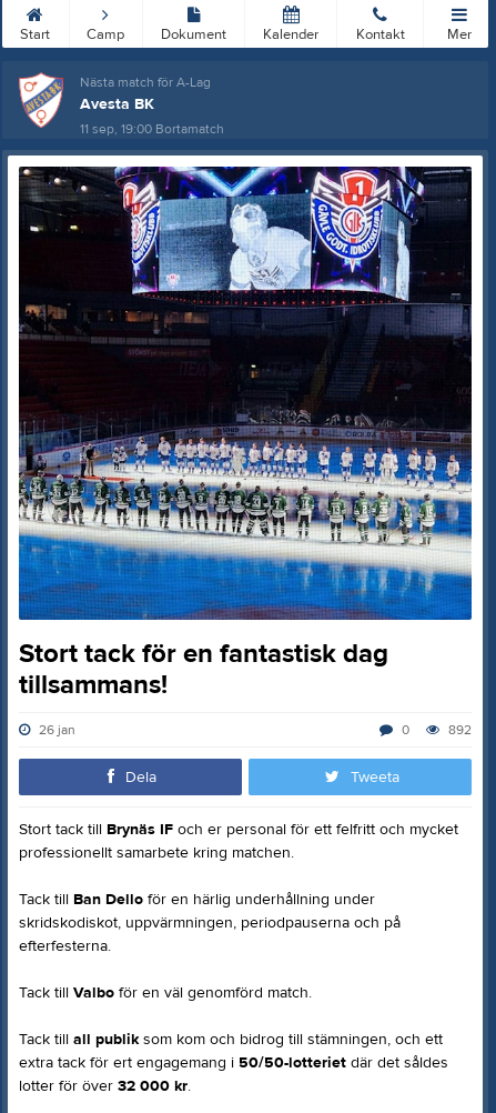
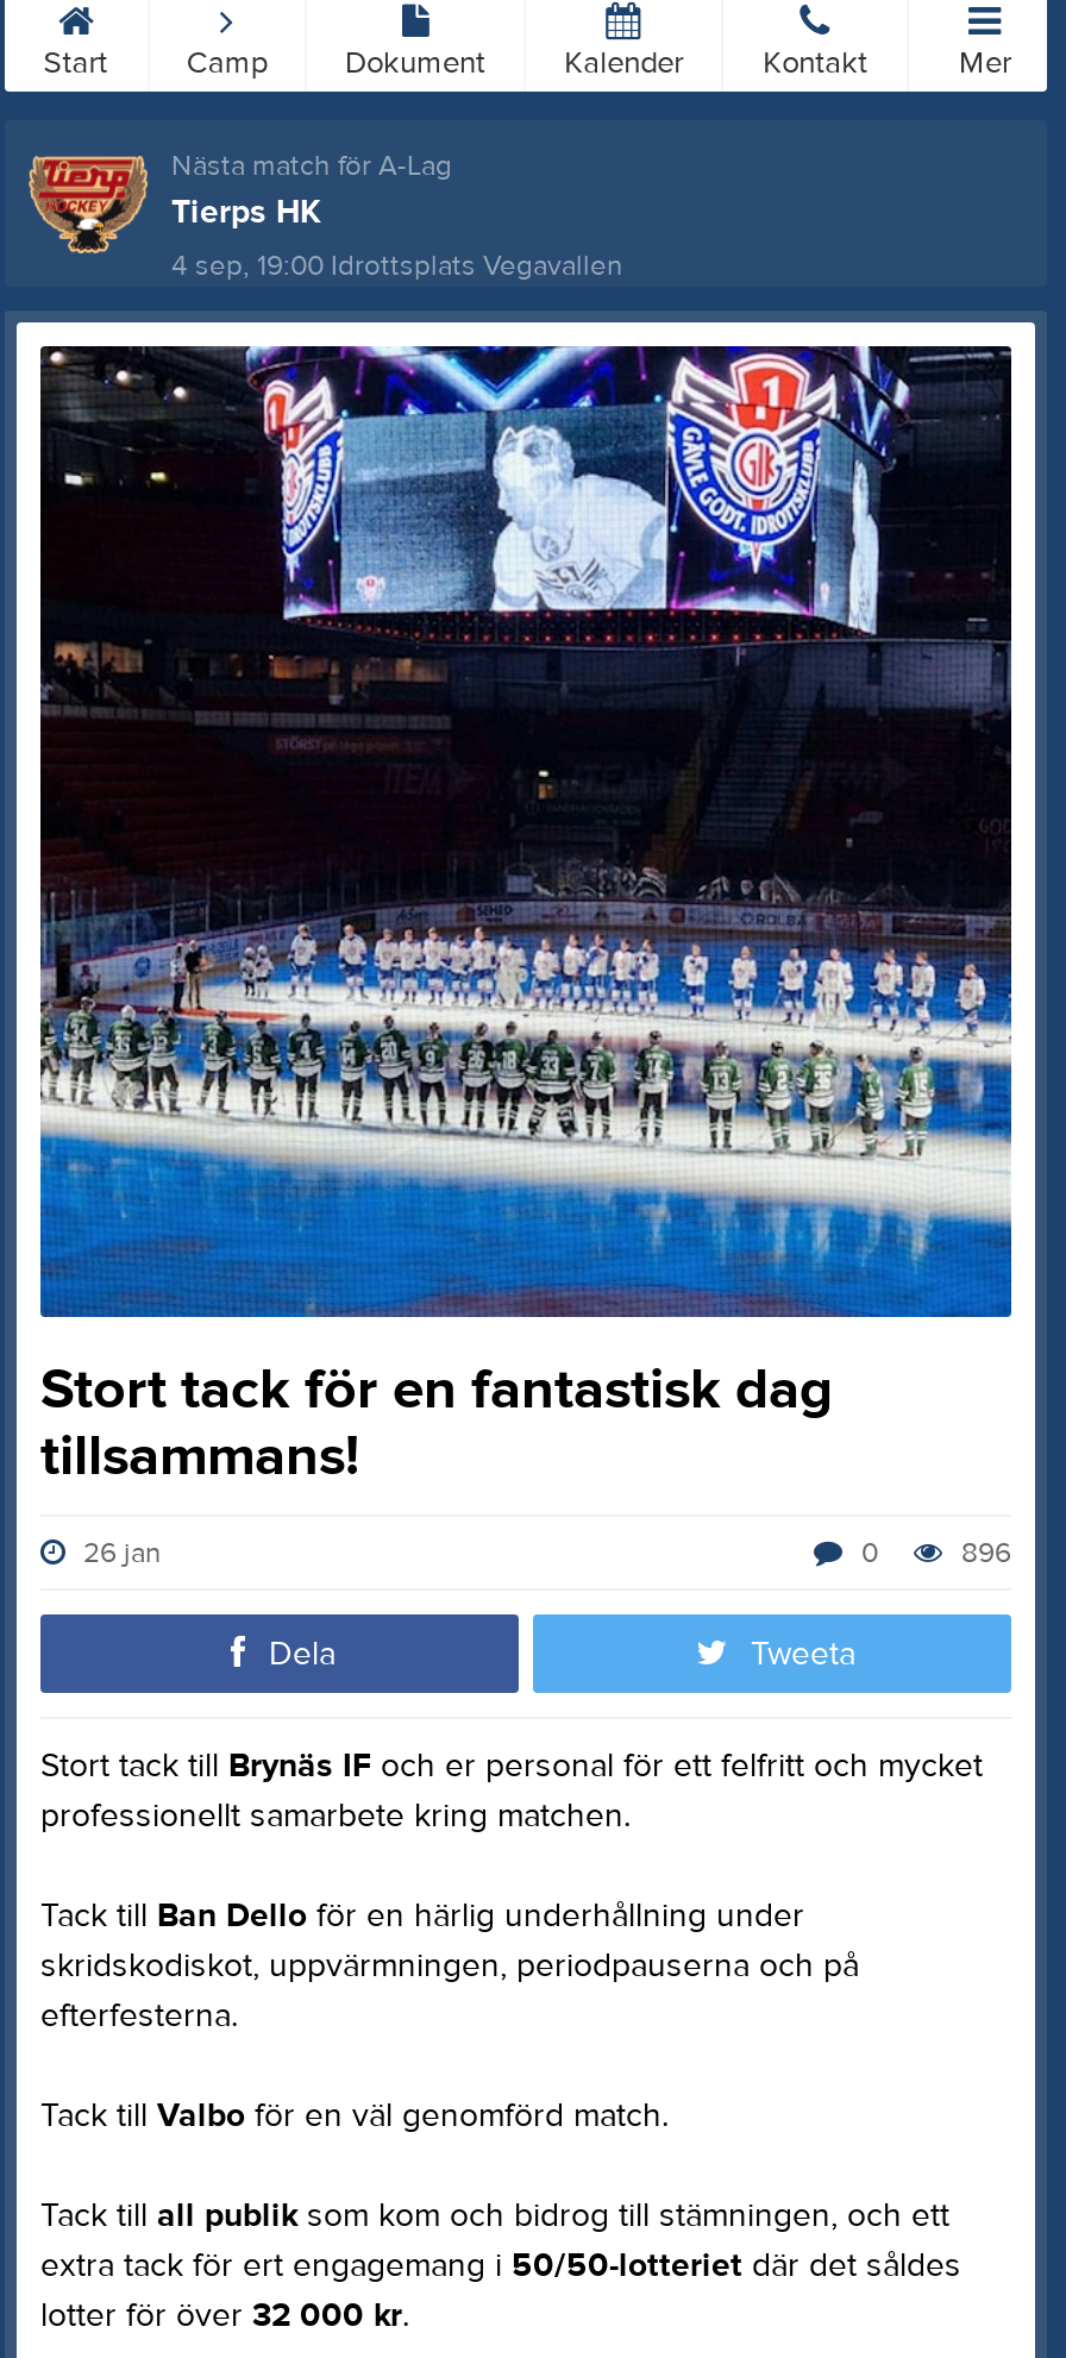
- [image]
- Avesta BK
- 11 sep, 19:00 Bortamatch
+ [image]
+ Tierps HK
+ 4 sep, 19:00 Idrottsplats Vegavallen

- 0 892
+ 0 896
